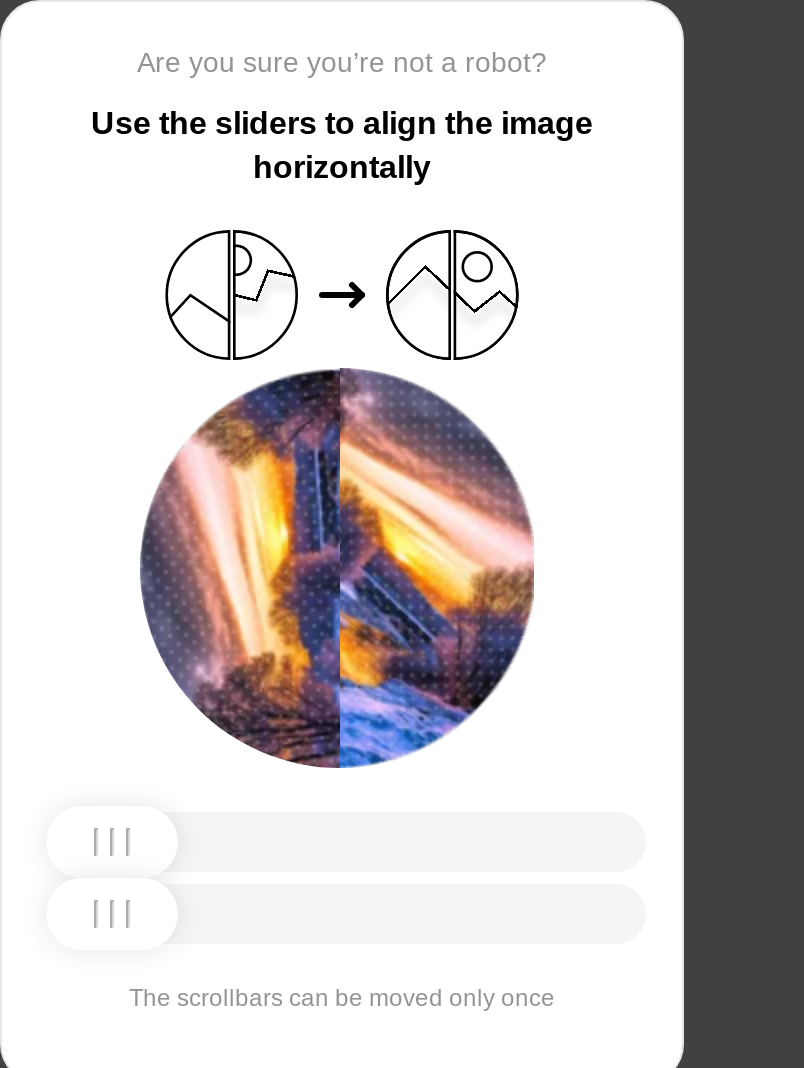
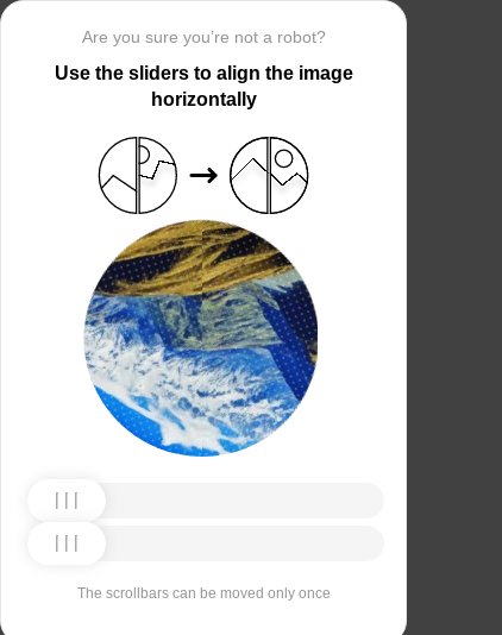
- [image]
+ [image]
